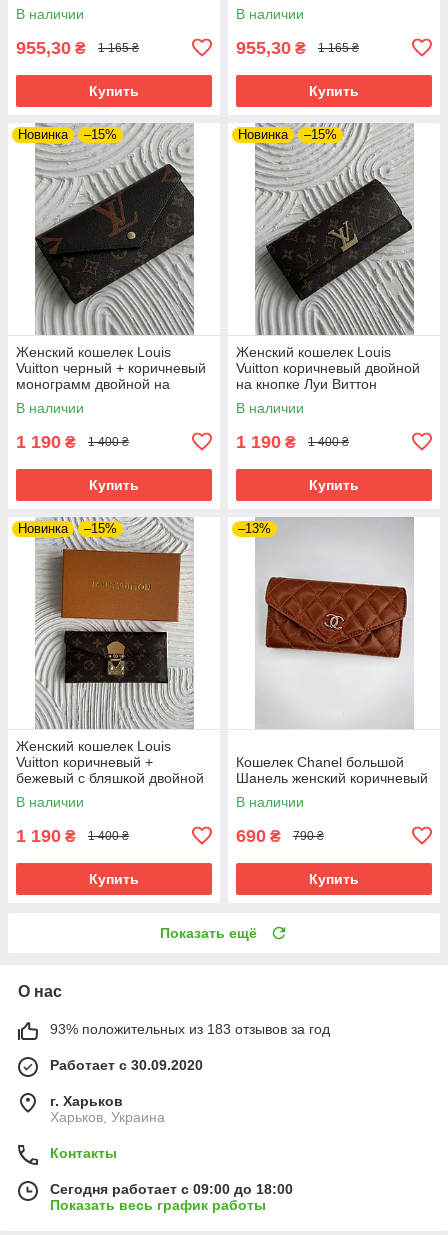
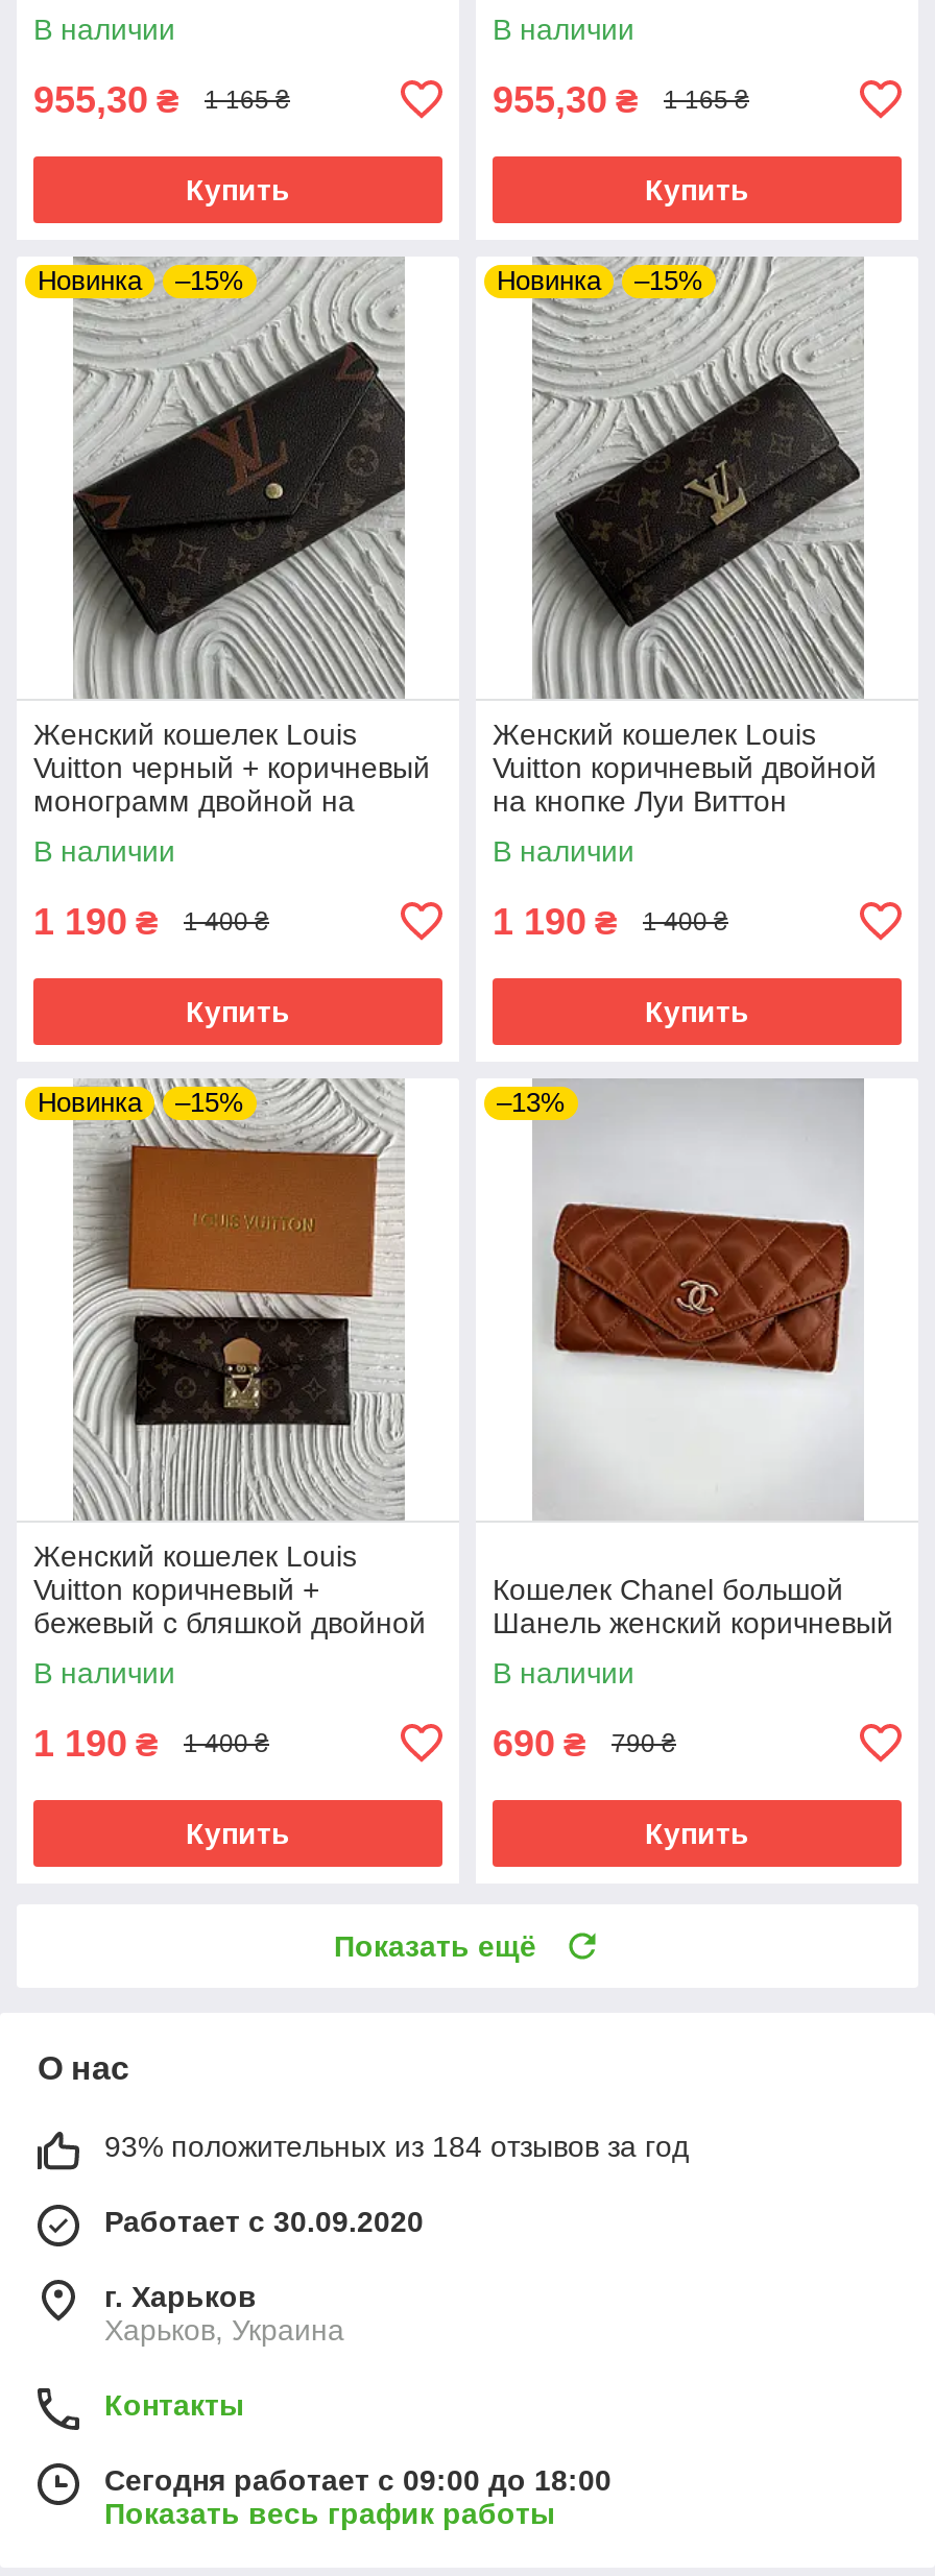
- 93% положительных из 183 отзывов за год
+ 93% положительных из 184 отзывов за год
